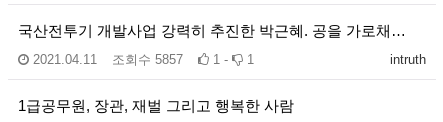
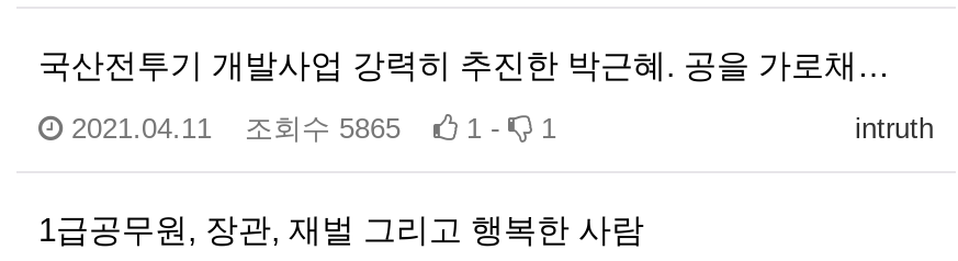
- 조회수 5857
+ 조회수 5865
